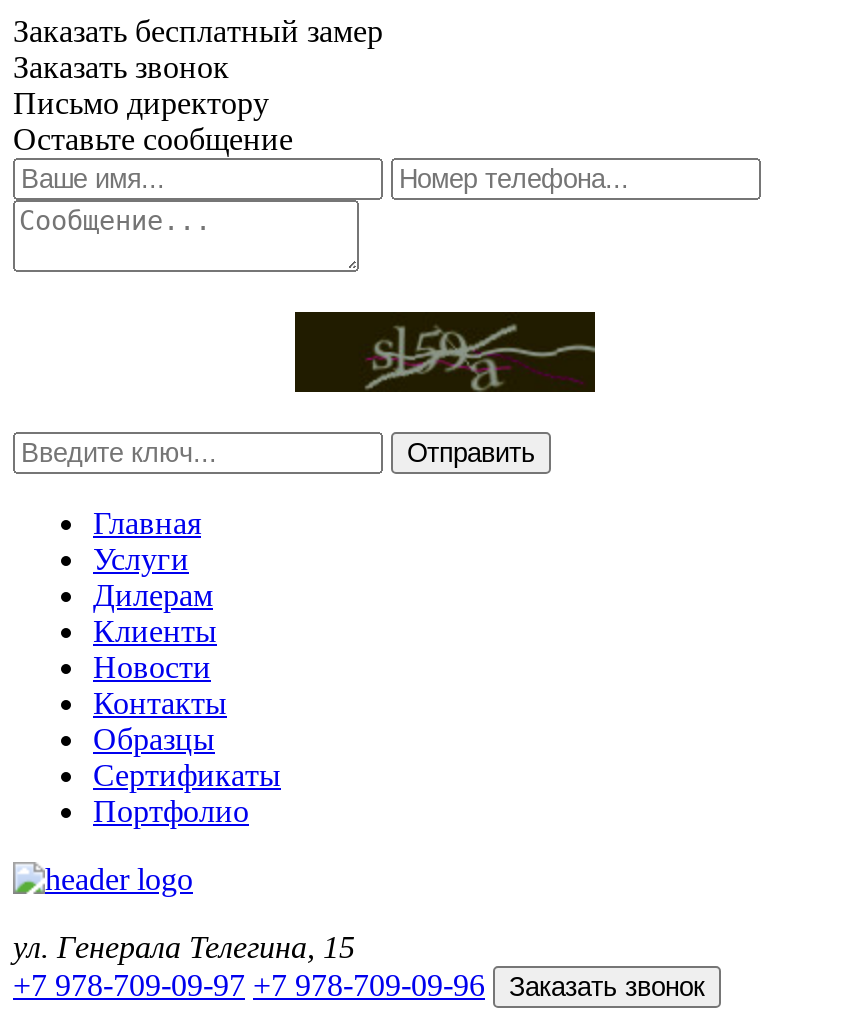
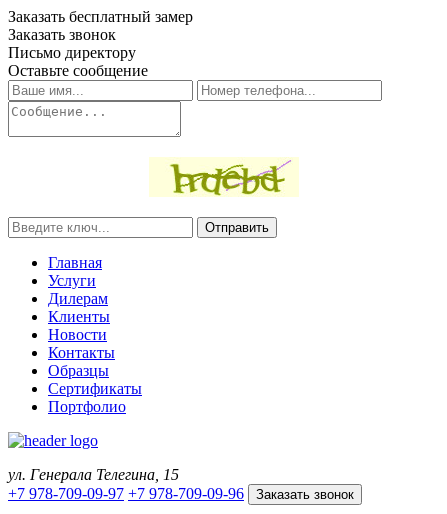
- [image]
+ [image]
